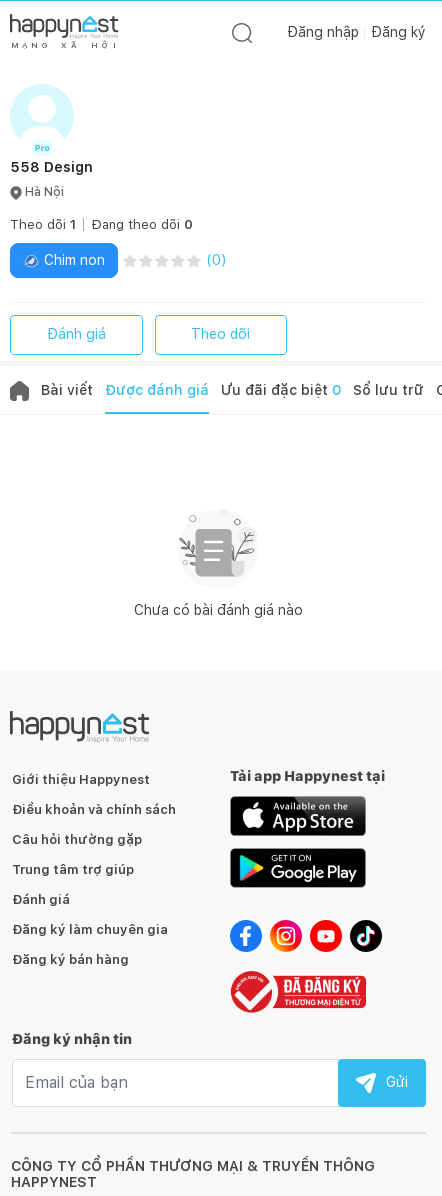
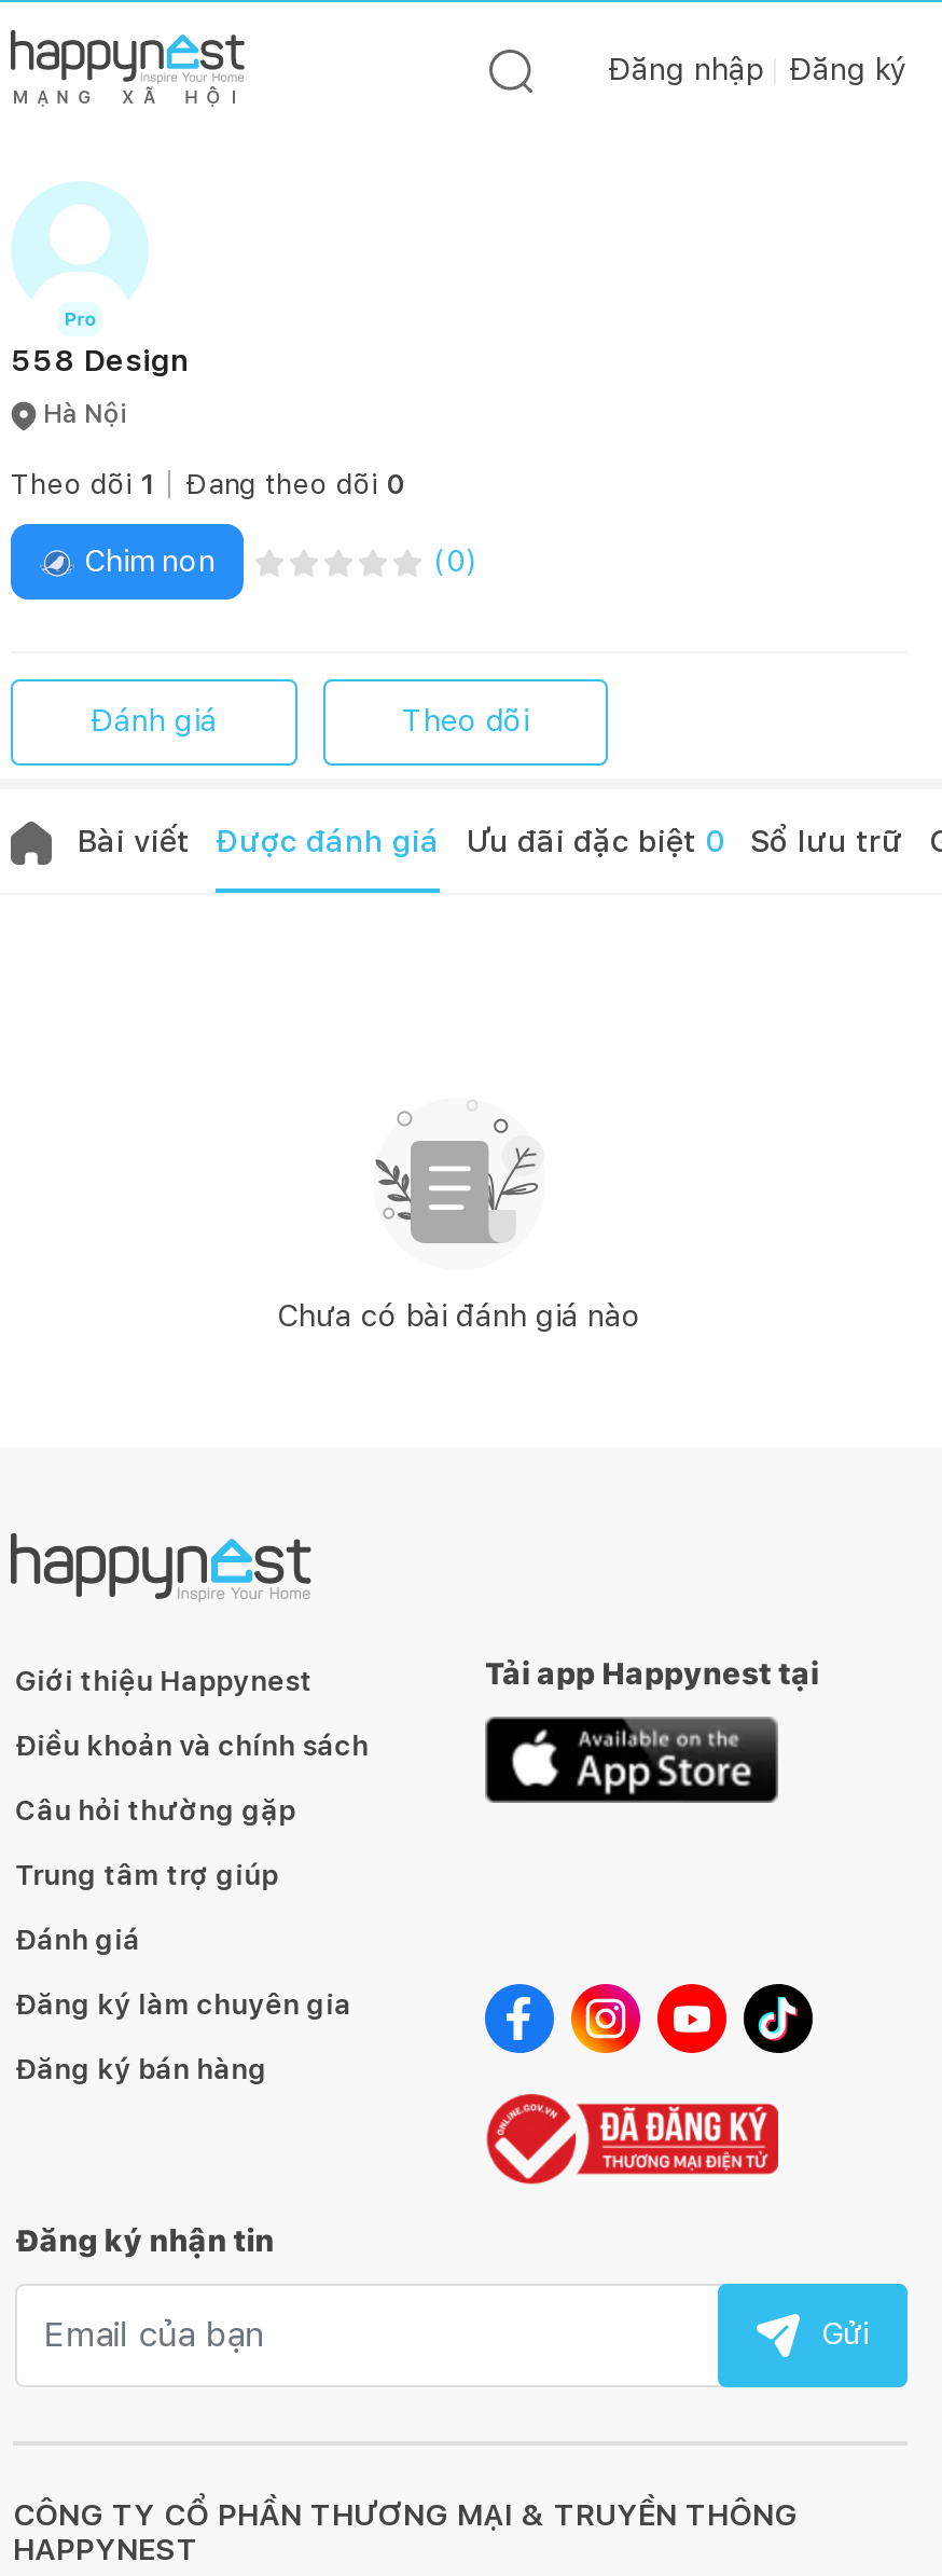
- [image]
